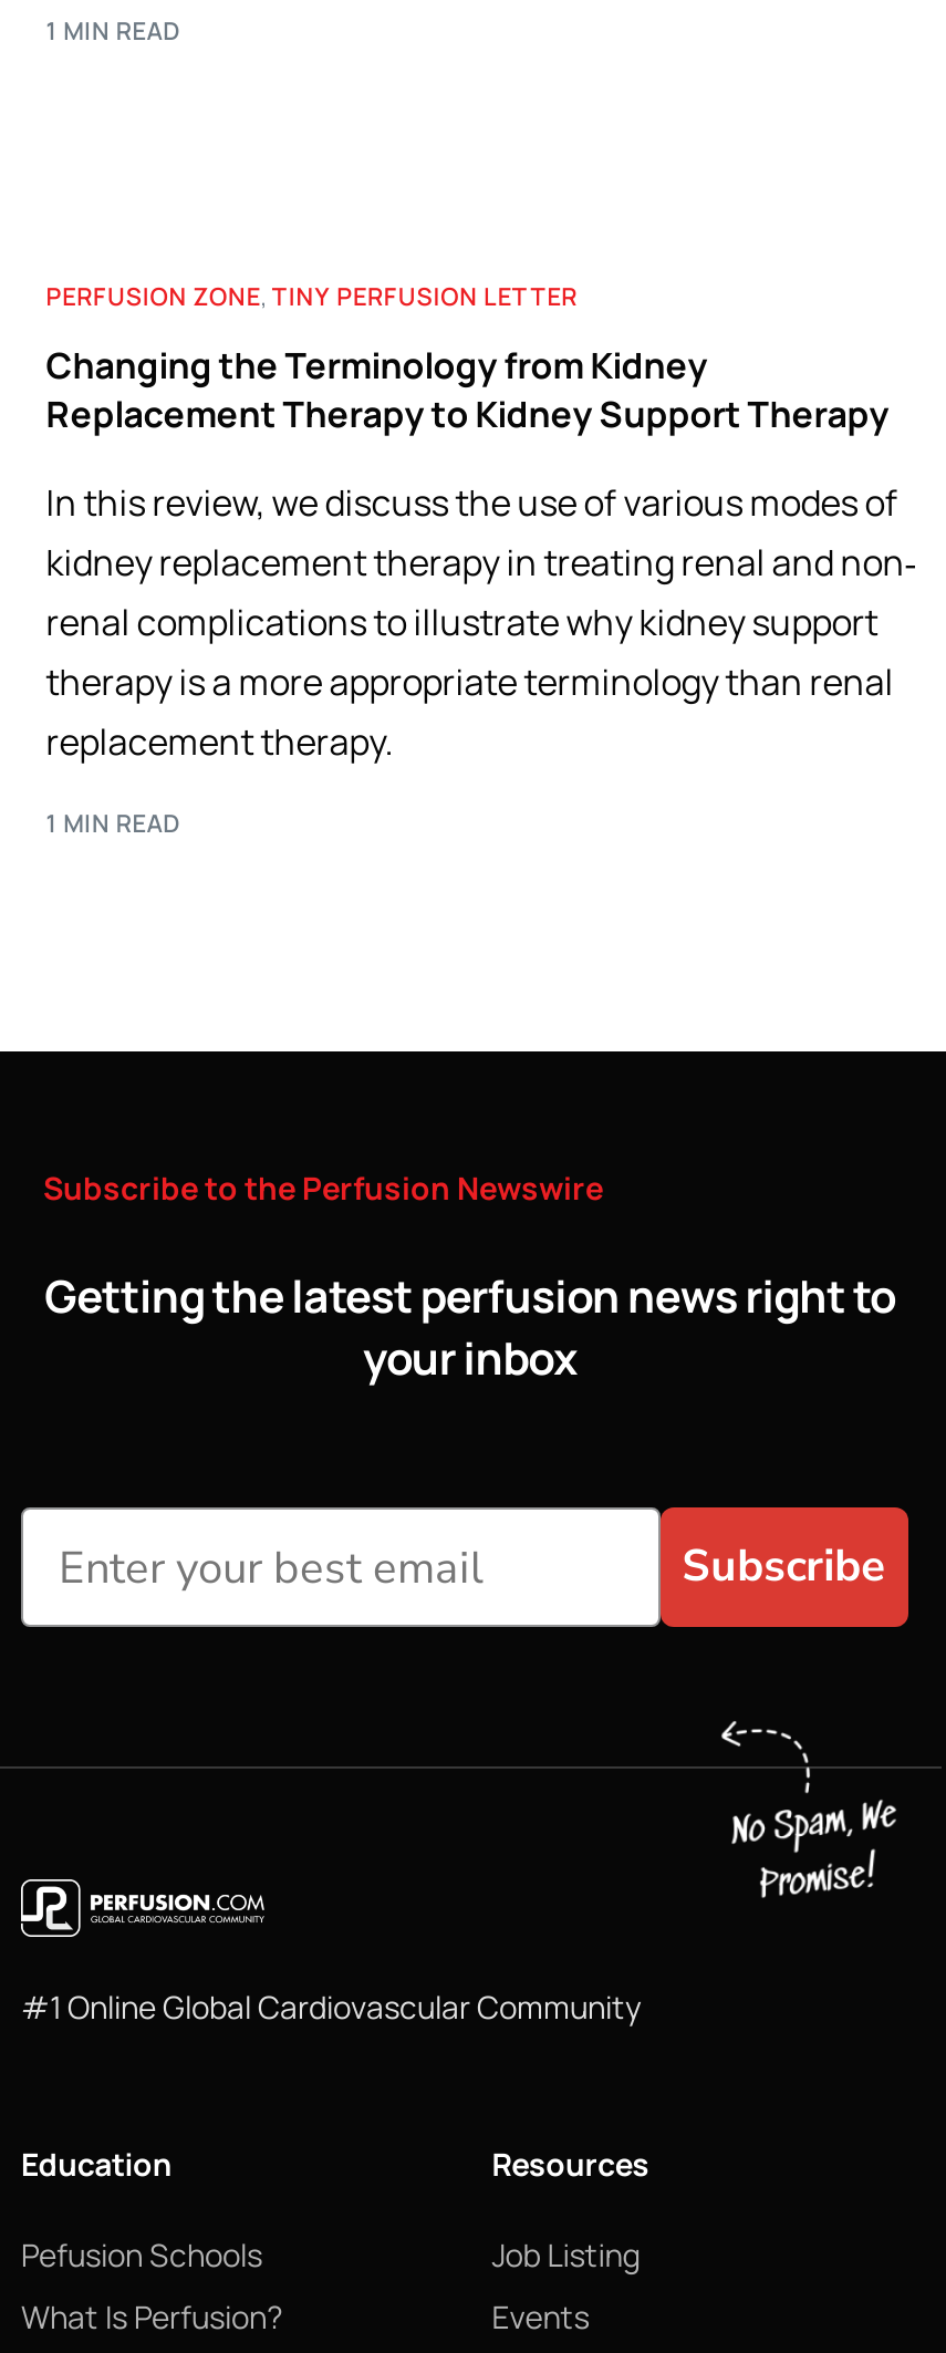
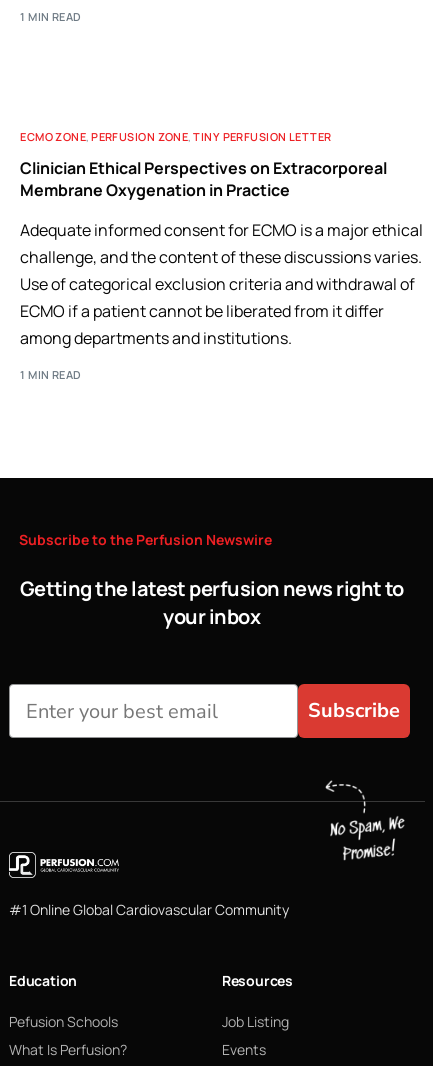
- PERFUSION ZONE, TINY PERFUSION LETTER
+ ECMO ZONE, PERFUSION ZONE, TINY PERFUSION LETTER

- Changing the Terminology from Kidney
- Replacement Therapy to Kidney Support Therapy
+ Clinician Ethical Perspectives on Extracorporeal
+ Membrane Oxygenation in Practice

- In this review, we discuss the use of various modes of
- kidney replacement therapy in treating renal and non‐
- renal complications to illustrate why kidney support
- therapy is a more appropriate terminology than renal
- replacement therapy.
+ Adequate informed consent for ECMO is a major ethical
+ challenge, and the content of these discussions varies.
+ Use of categorical exclusion criteria and withdrawal of
+ ECMO if a patient cannot be liberated from it differ
+ among departments and institutions.
